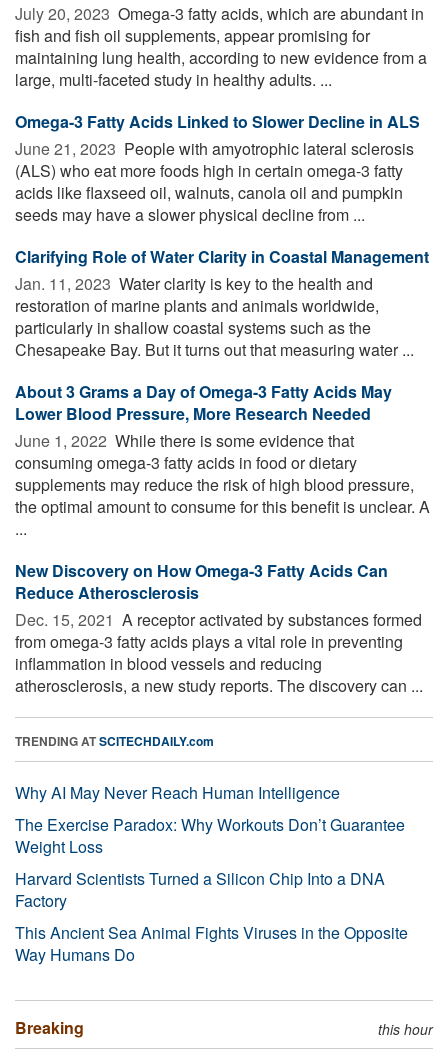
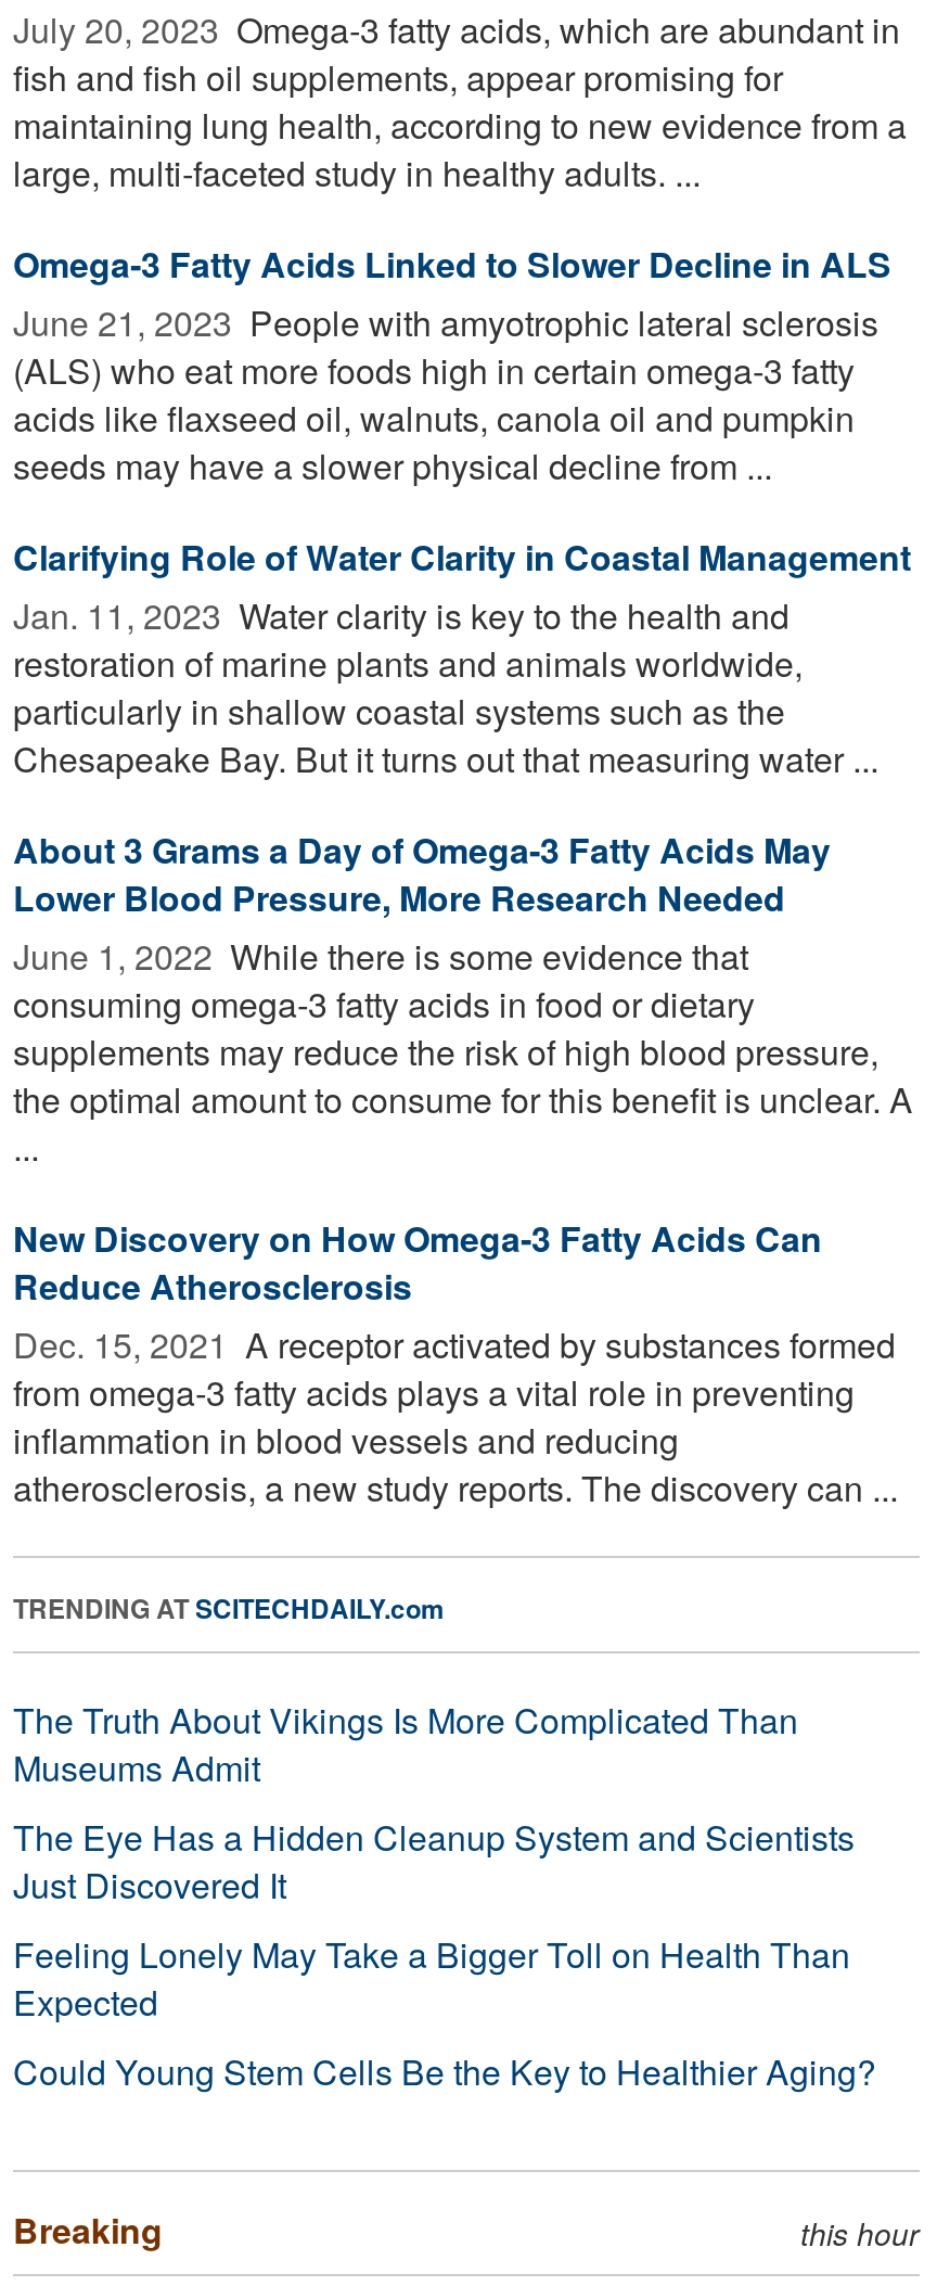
- Why AI May Never Reach Human Intelligence
- The Exercise Paradox: Why Workouts Don’t Guarantee
- Weight Loss
- Harvard Scientists Turned a Silicon Chip Into a DNA
- Factory
- This Ancient Sea Animal Fights Viruses in the Opposite
- Way Humans Do
+ The Truth About Vikings Is More Complicated Than
+ Museums Admit
+ The Eye Has a Hidden Cleanup System and Scientists
+ Just Discovered It
+ Feeling Lonely May Take a Bigger Toll on Health Than
+ Expected
+ Could Young Stem Cells Be the Key to Healthier Aging?
